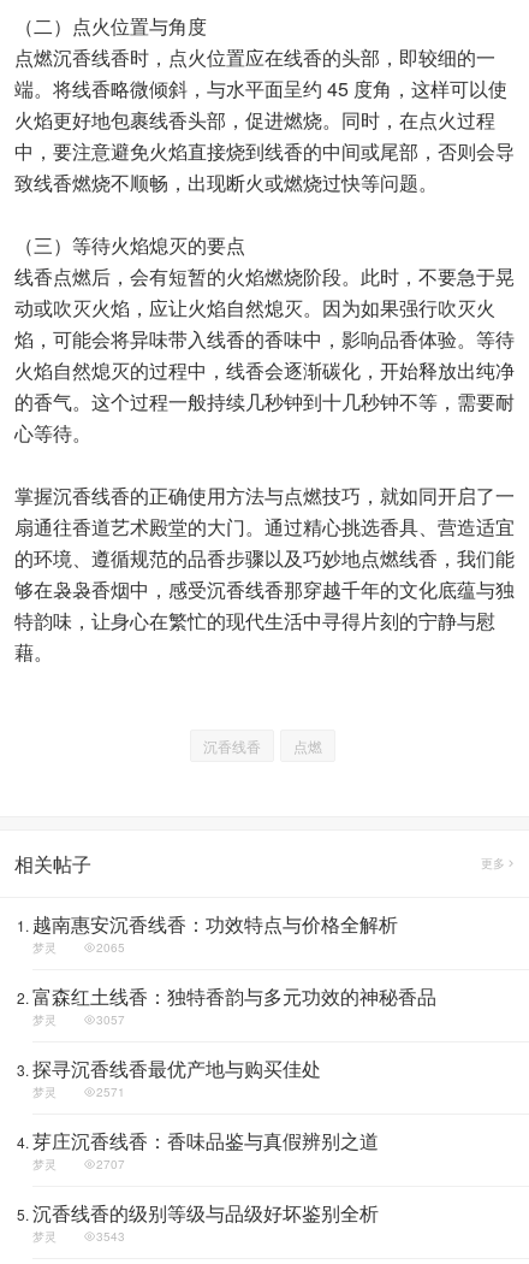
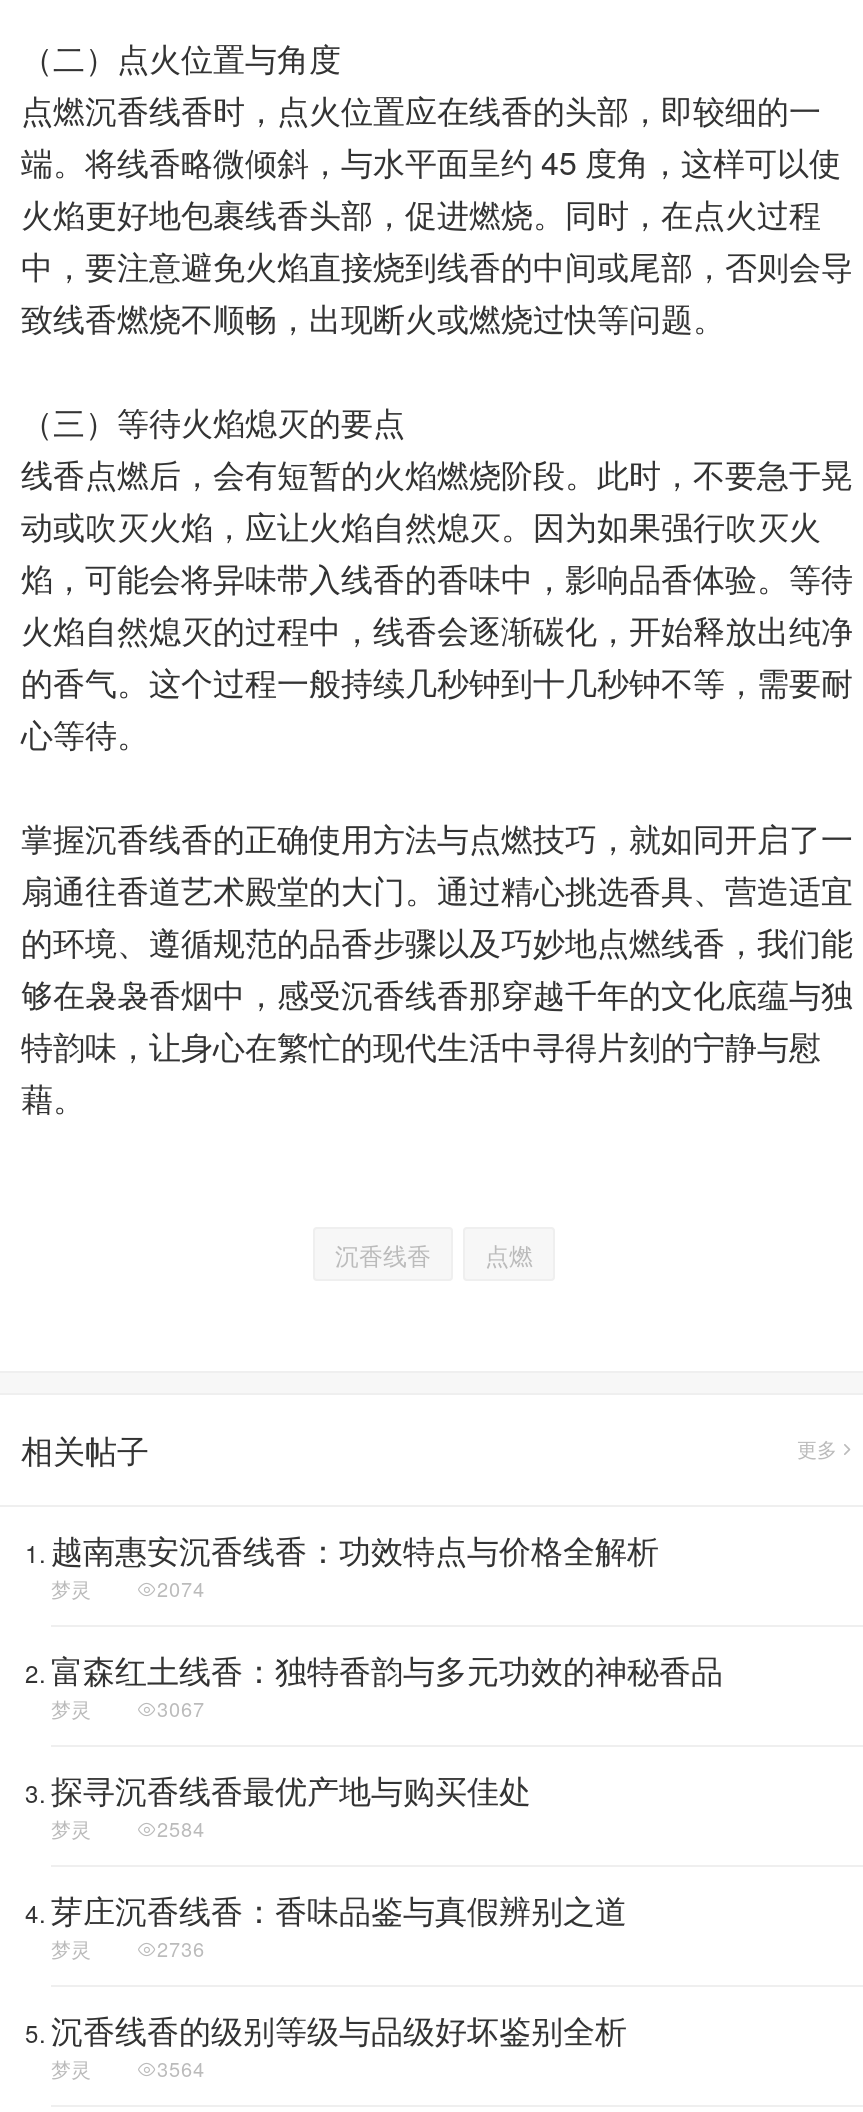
- 2065
+ 2074

- 3057
+ 3067

- 2571
+ 2584

- 2707
+ 2736

- 3543
+ 3564
